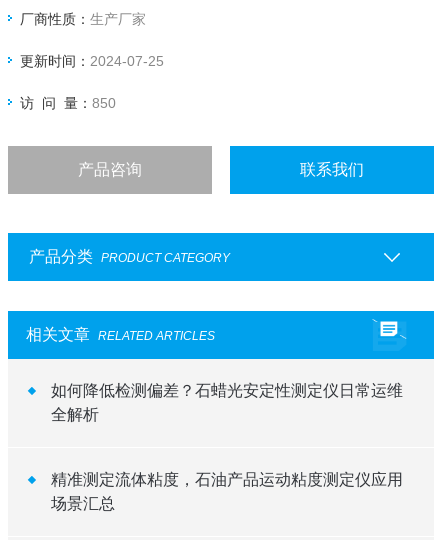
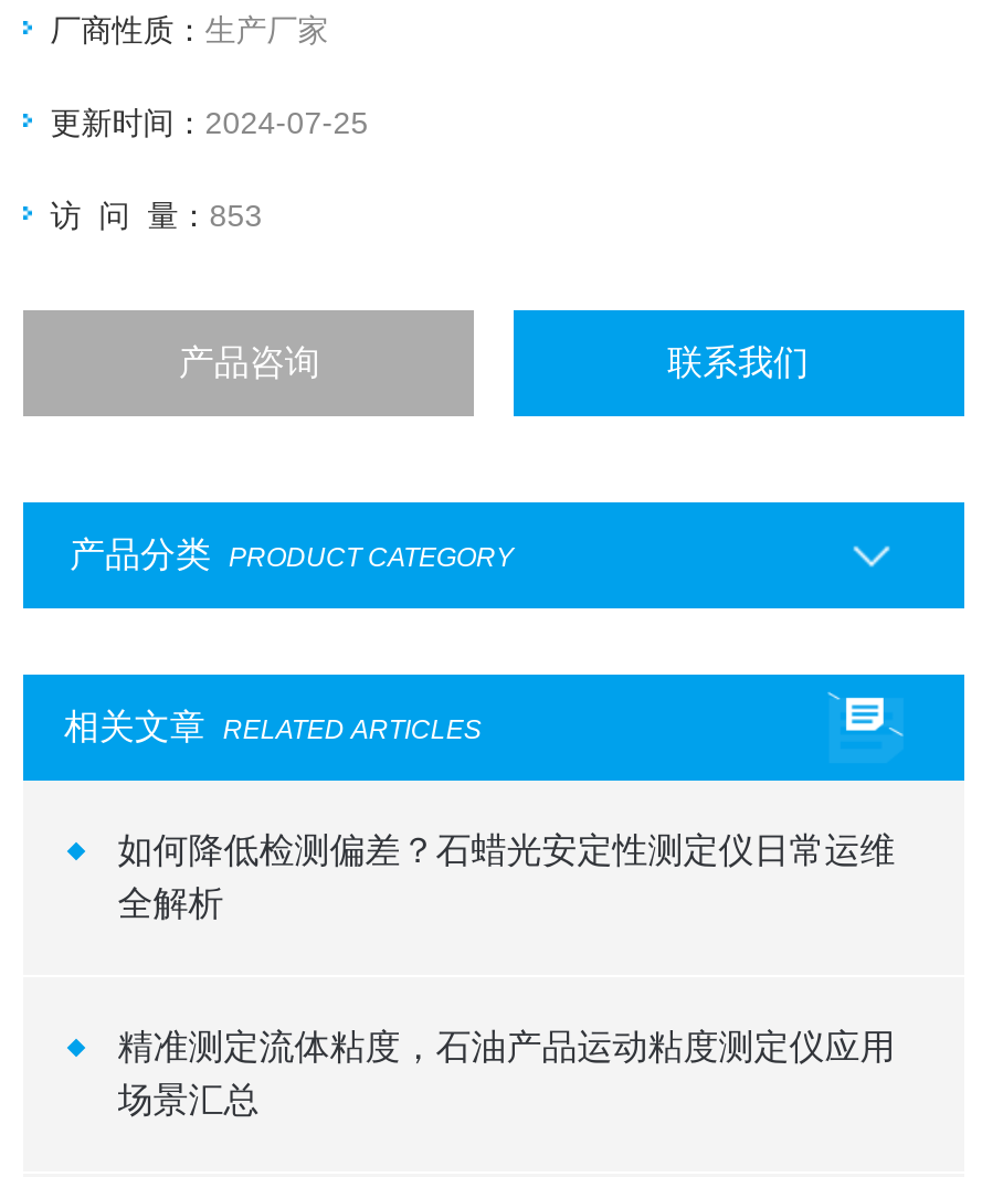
- 访 问 量：850
+ 访 问 量：853
